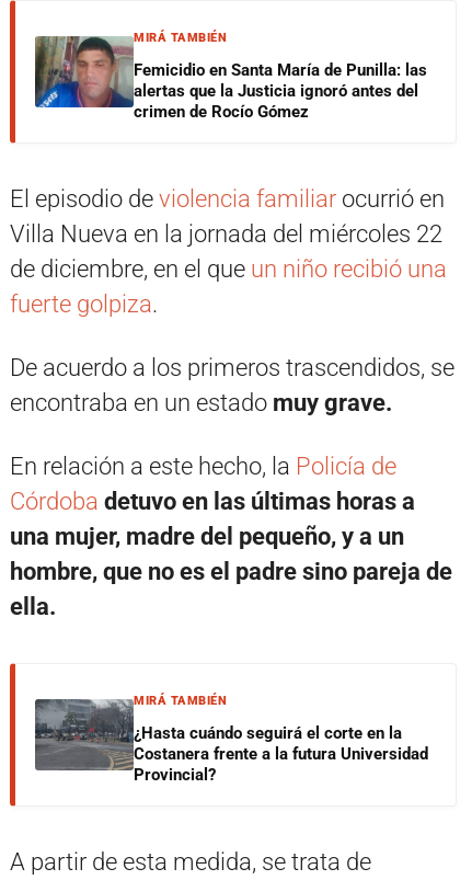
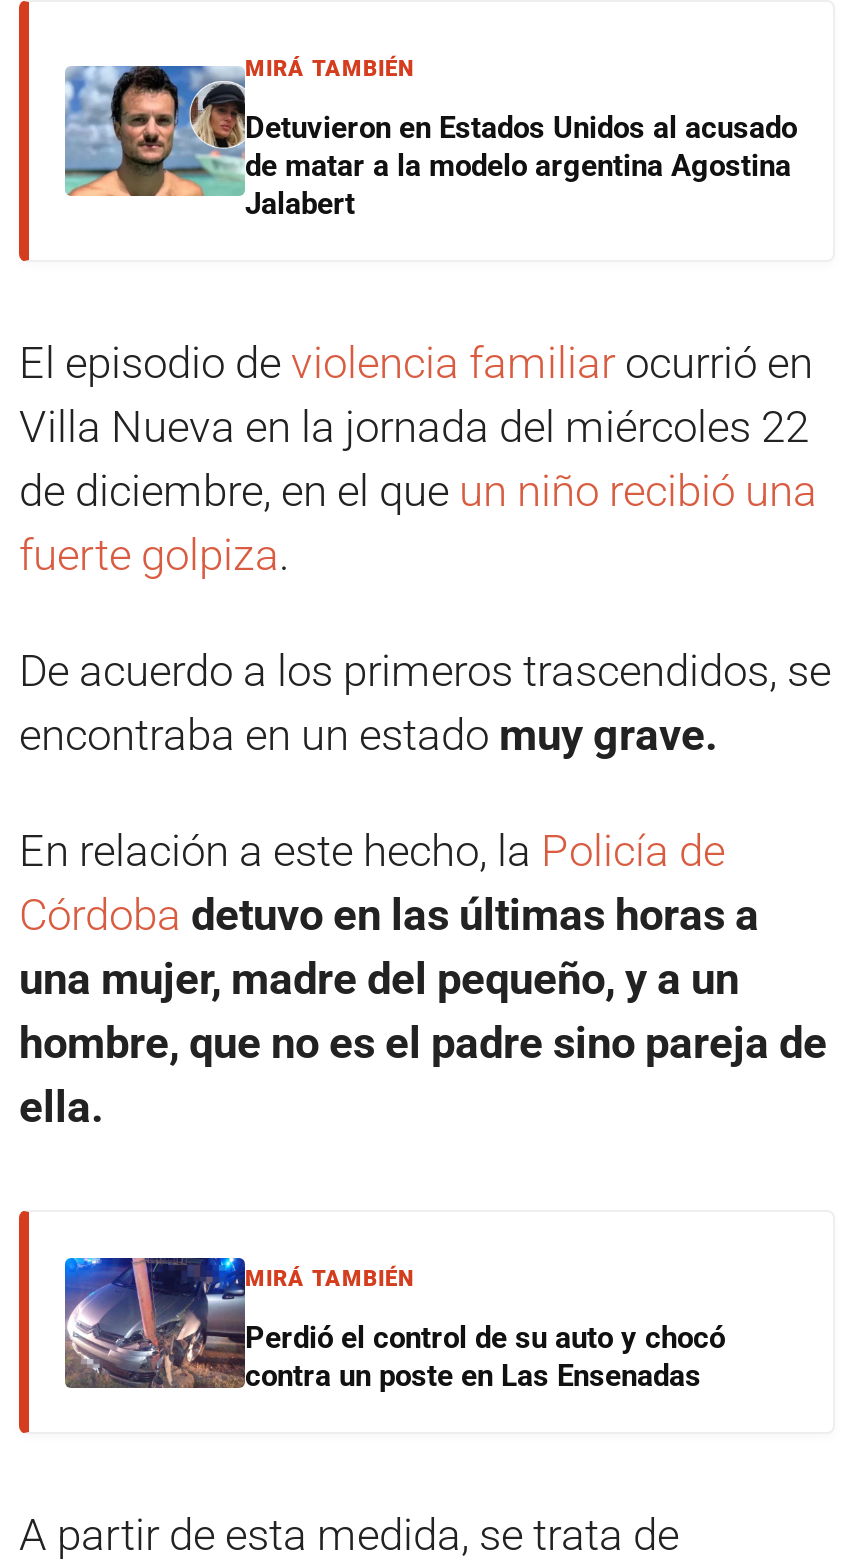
- [image]
- Femicidio en Santa María de Punilla: las
- alertas que la Justicia ignoró antes del
- crimen de Rocío Gómez
+ [image]
+ Detuvieron en Estados Unidos al acusado
+ de matar a la modelo argentina Agostina
+ Jalabert

- [image]
- ¿Hasta cuándo seguirá el corte en la
- Costanera frente a la futura Universidad
- Provincial?
+ [image]
+ Perdió el control de su auto y chocó
+ contra un poste en Las Ensenadas
